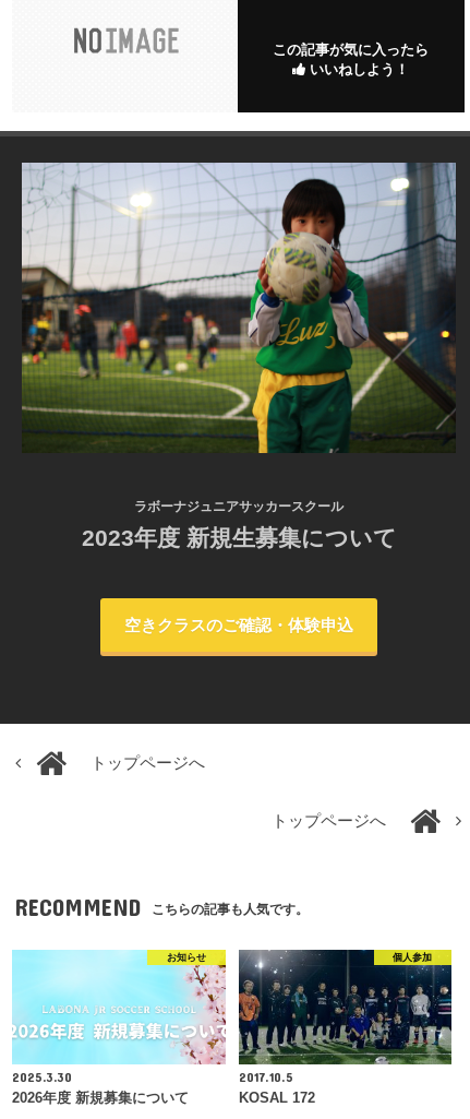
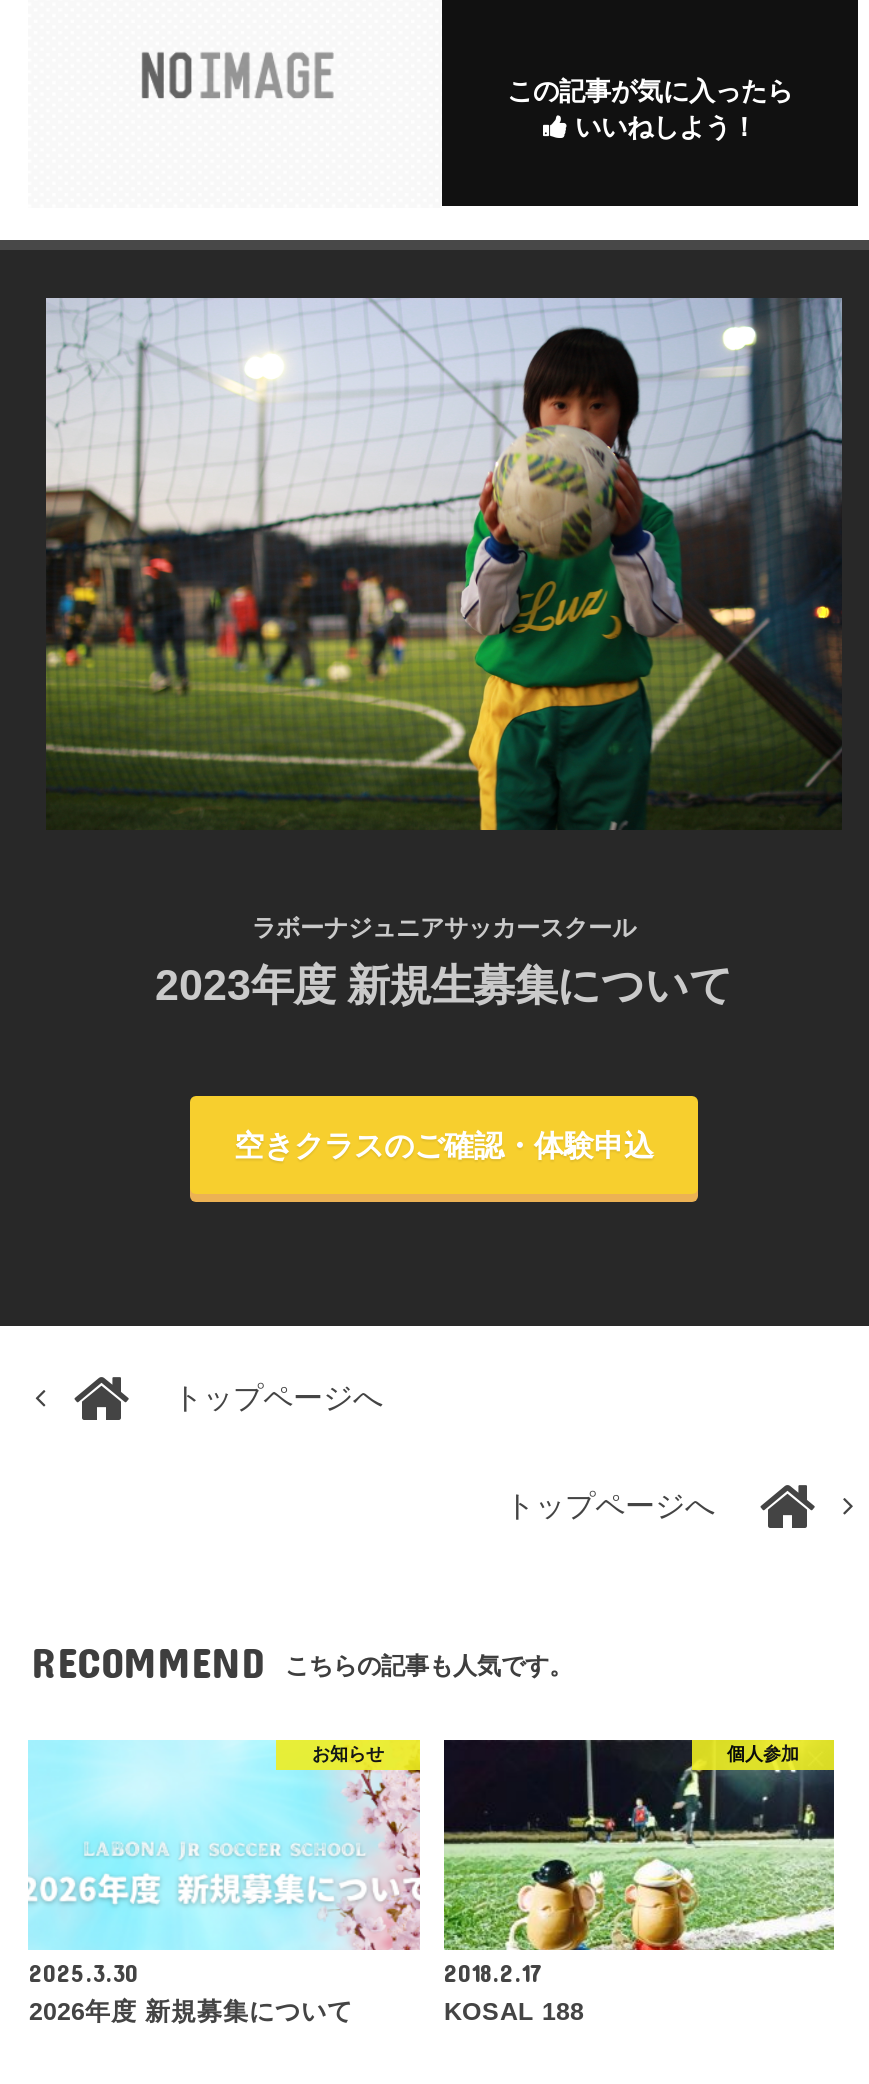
- [image]
- 2017.10.5
+ [image]
+ 2018.2.17

- KOSAL 172
+ KOSAL 188
